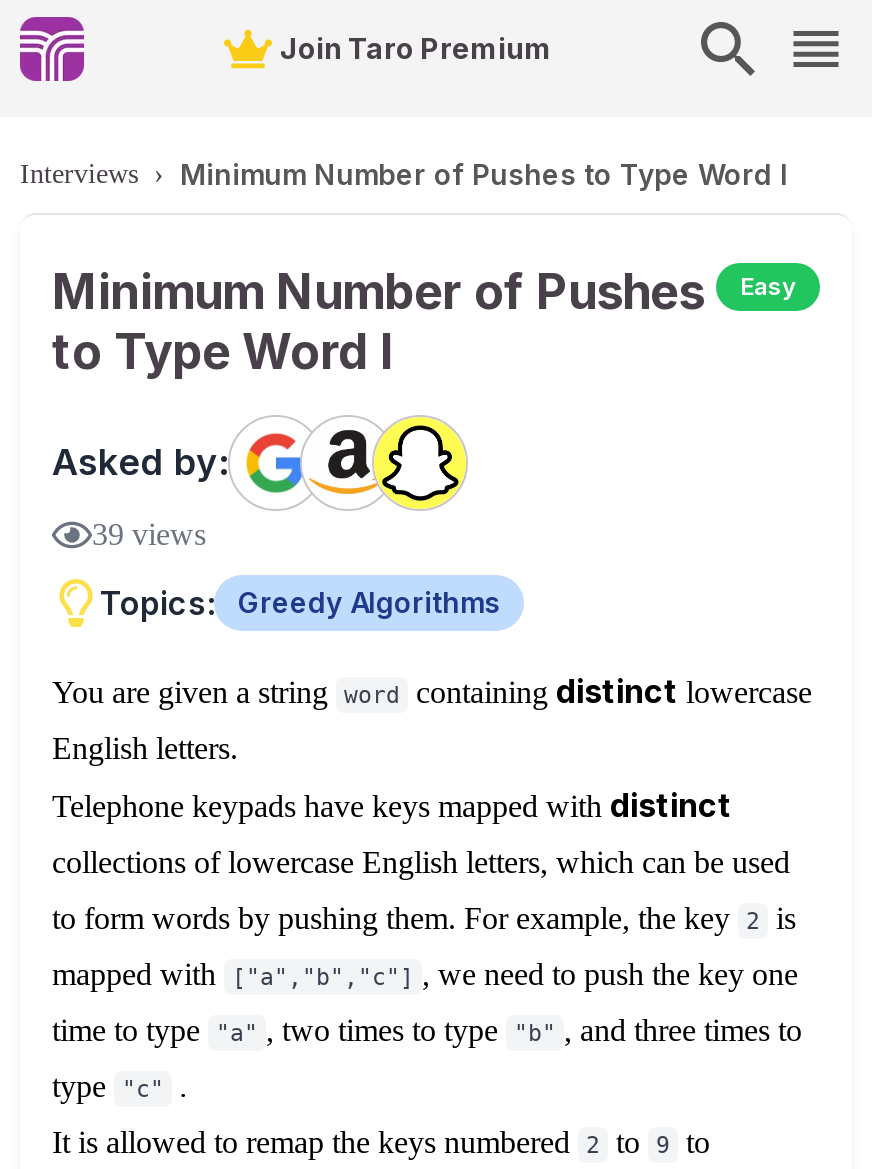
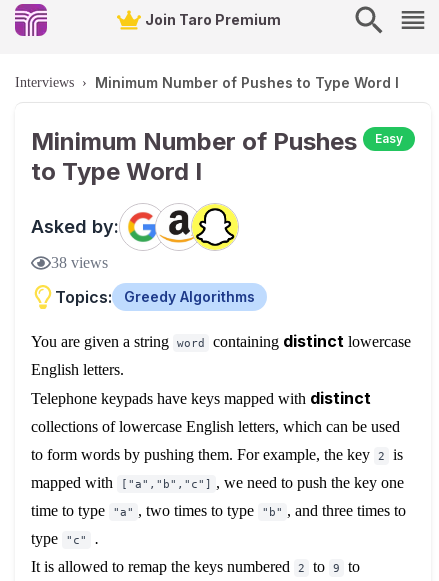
- 39 views
+ 38 views
